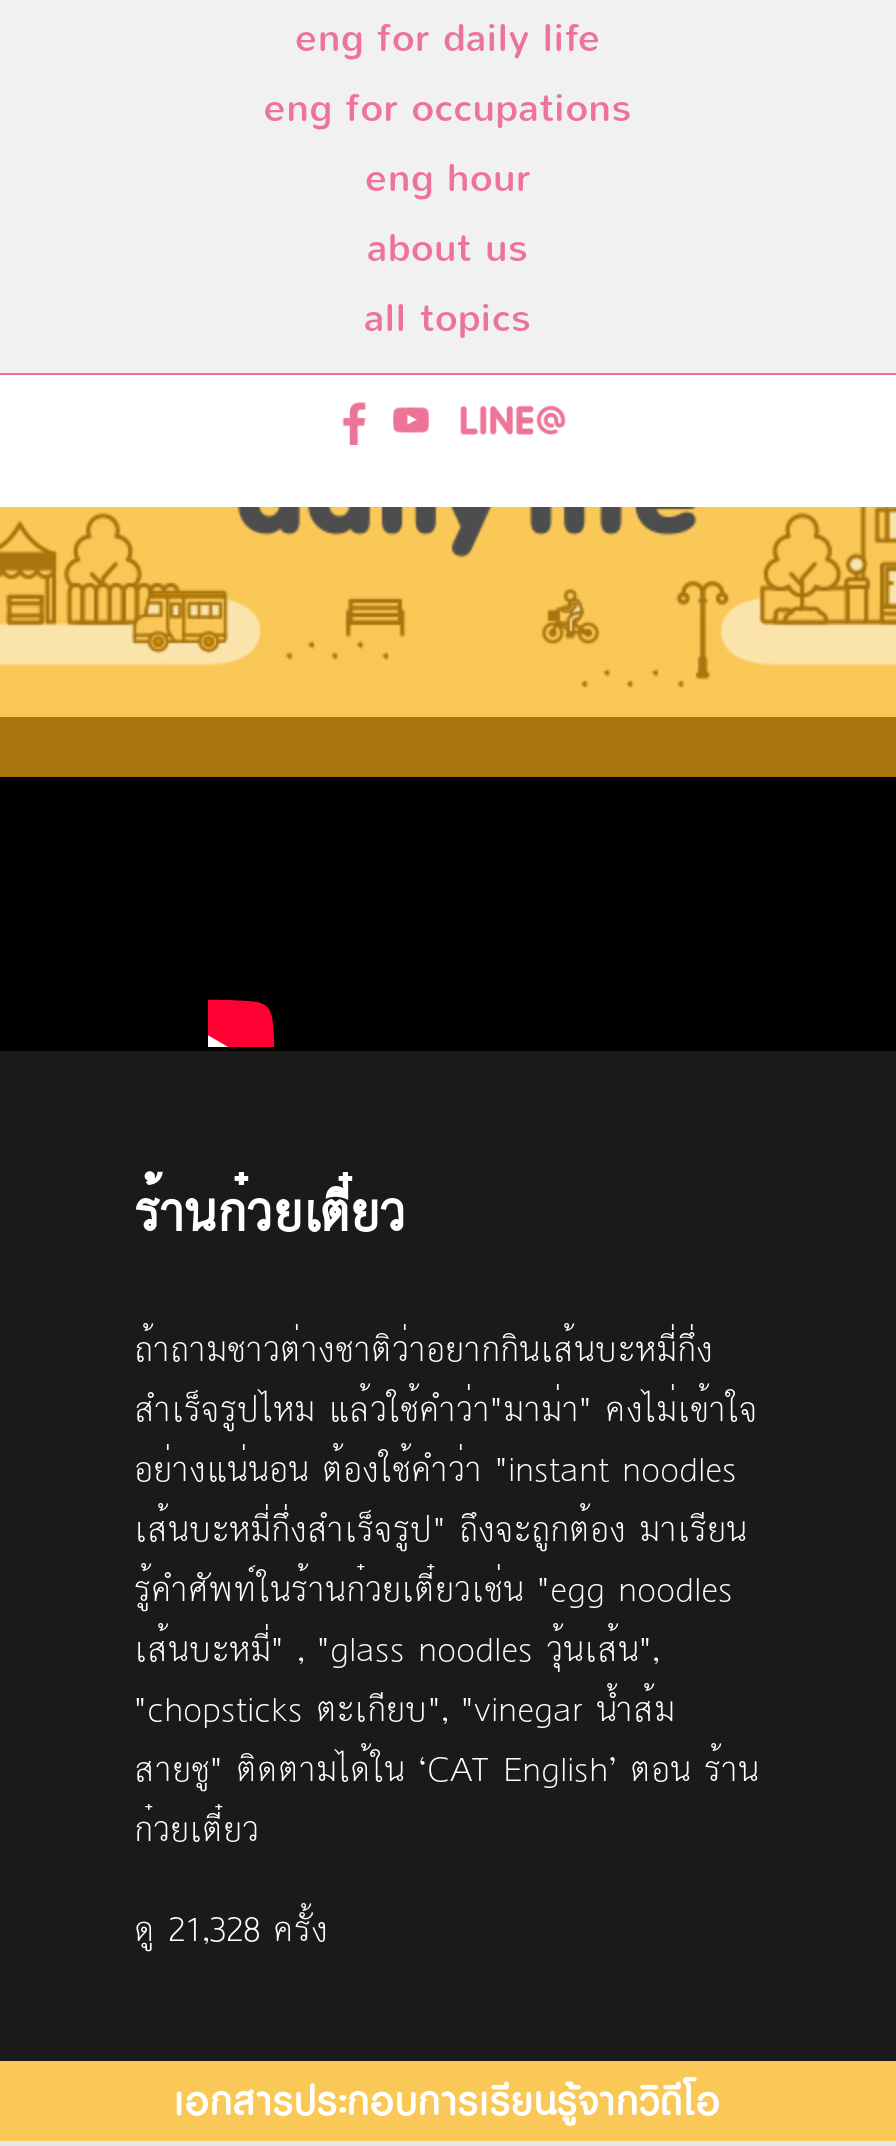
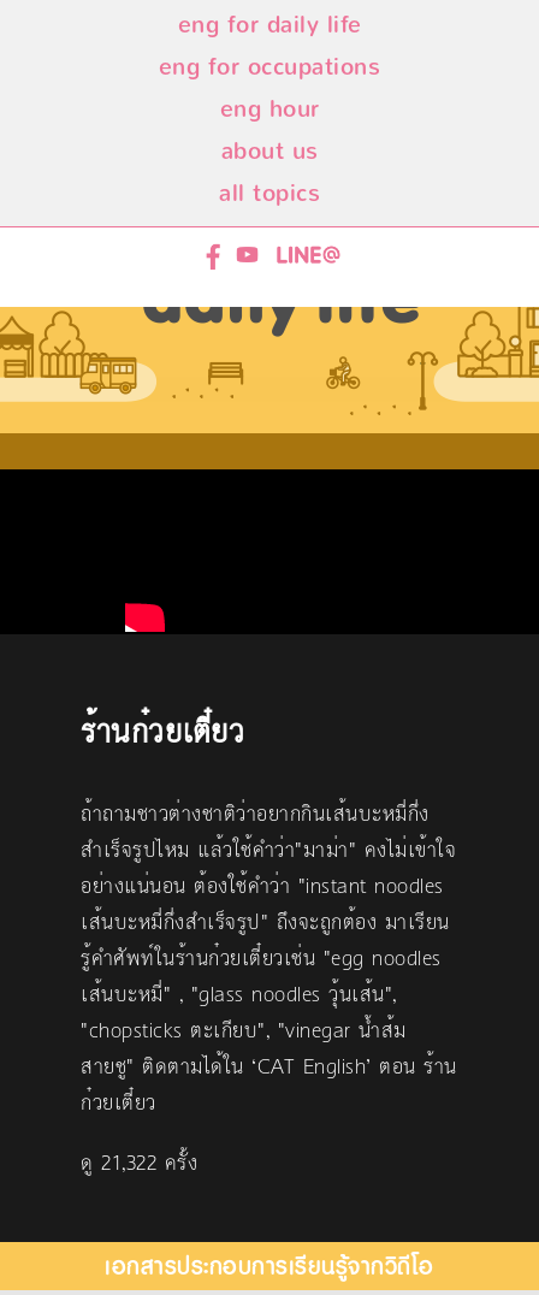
- ดู 21,328 ครั้ง
+ ดู 21,322 ครั้ง
